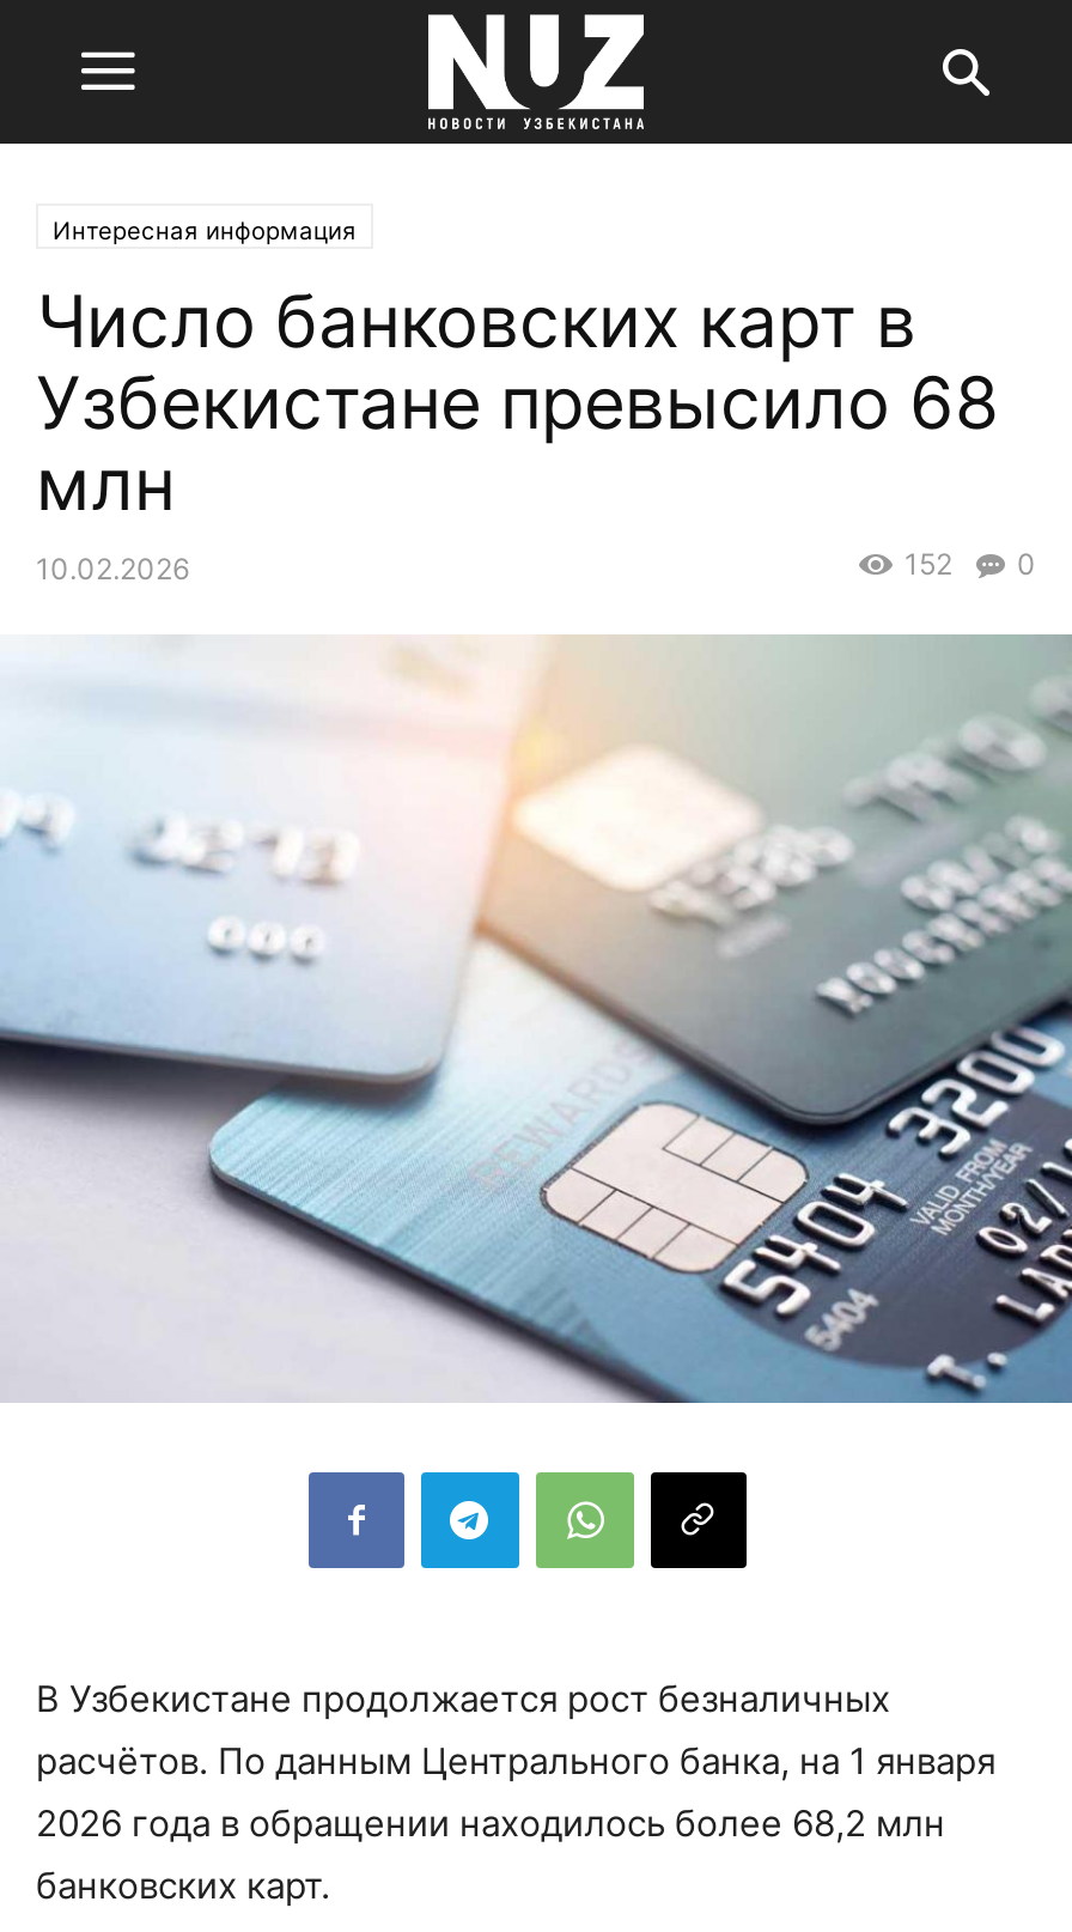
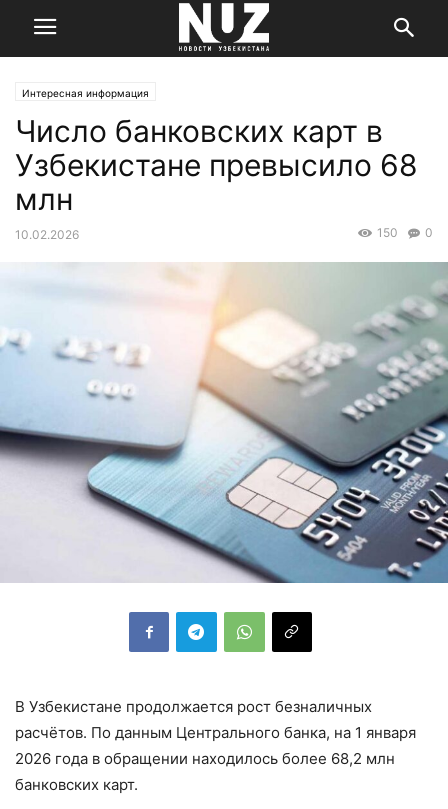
- 152 0
+ 150 0
